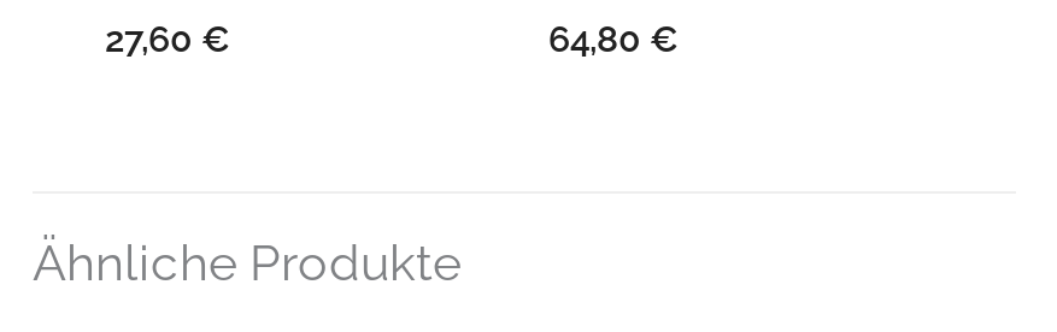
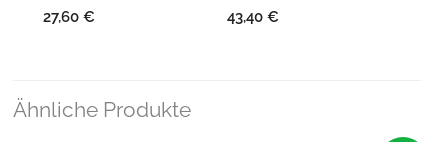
- 64,80 €
+ 43,40 €
